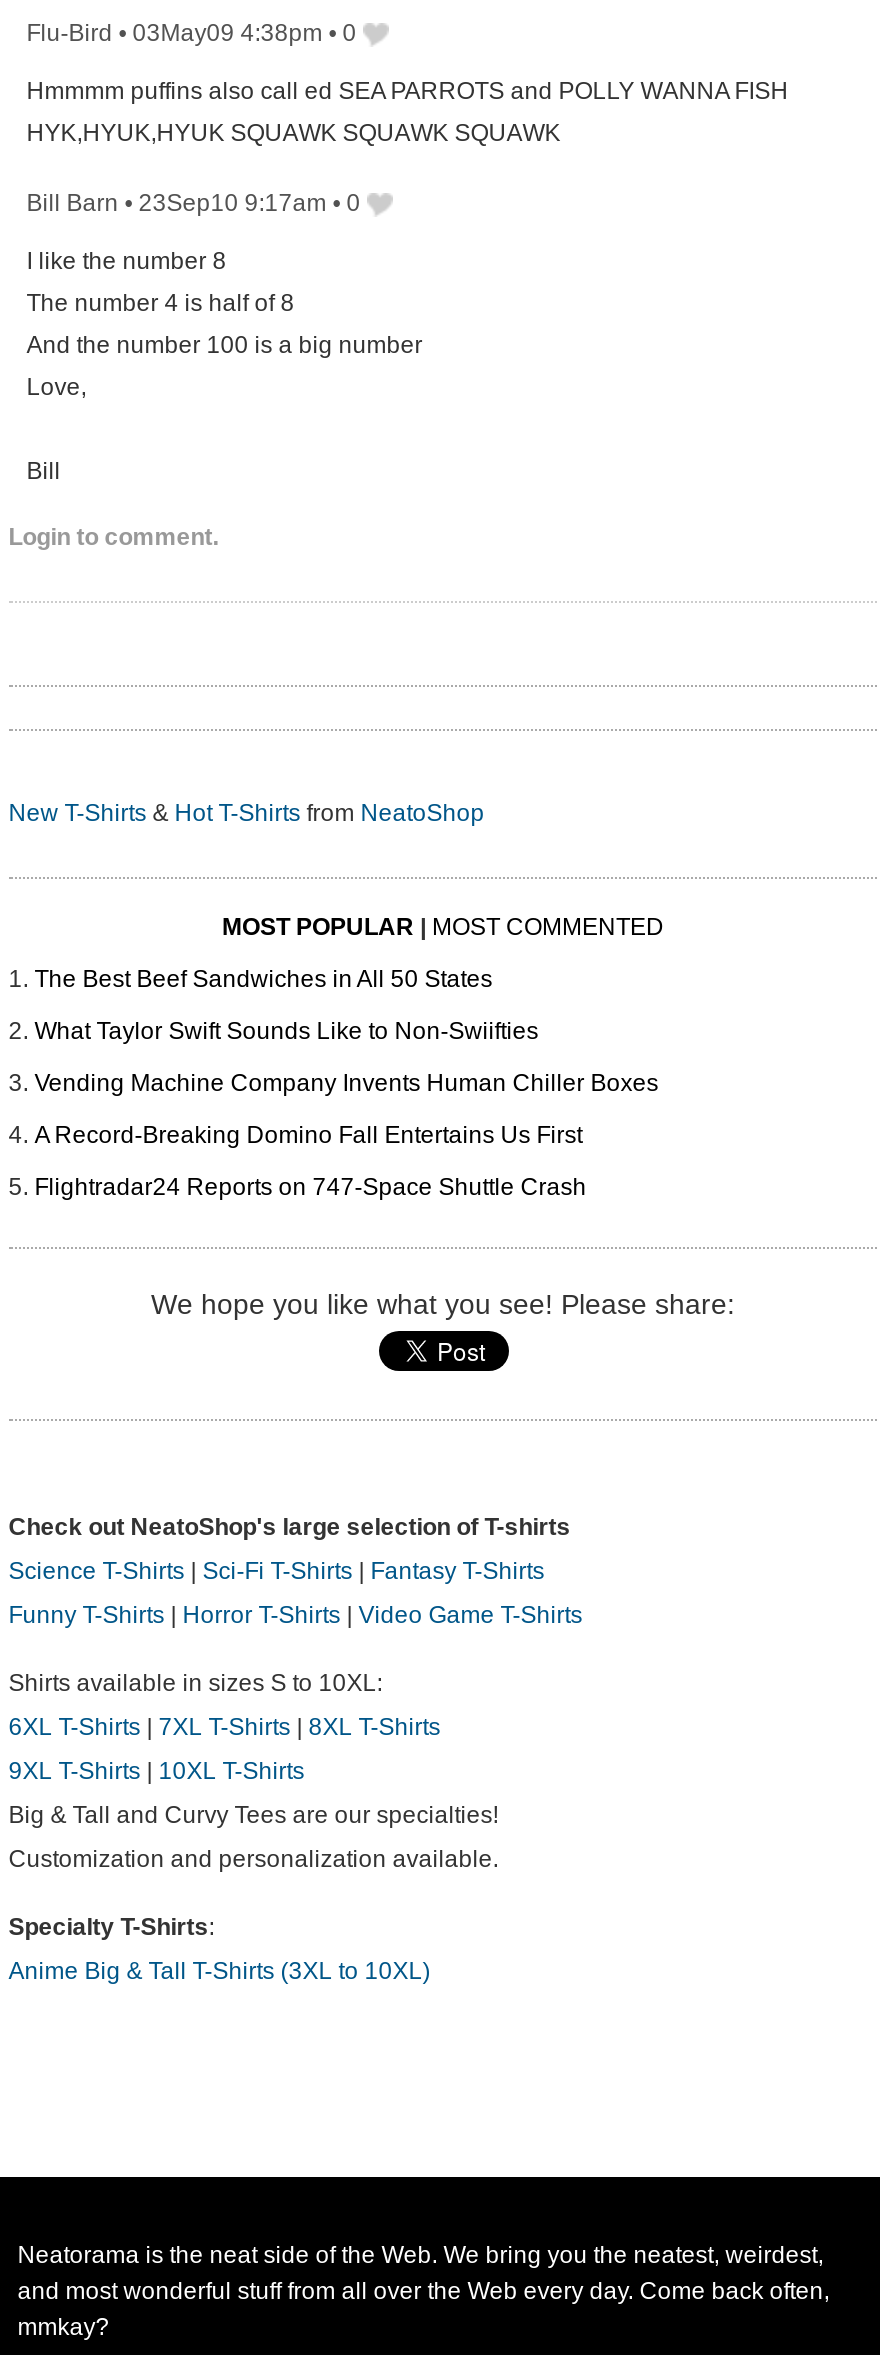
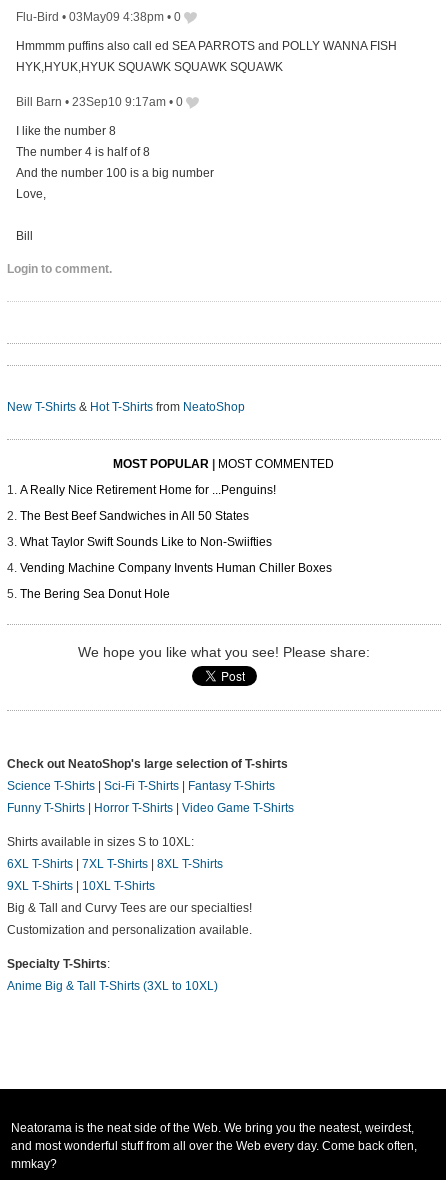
+ A Really Nice Retirement Home for ...Penguins!

moved down: The Best Beef Sandwiches in All 50 States | What Taylor Swift Sounds Like to Non-Swiifties | Vending Machine Company Invents Human Chiller Boxes

- A Record-Breaking Domino Fall Entertains Us First
- Flightradar24 Reports on 747-Space Shuttle Crash
+ The Bering Sea Donut Hole
